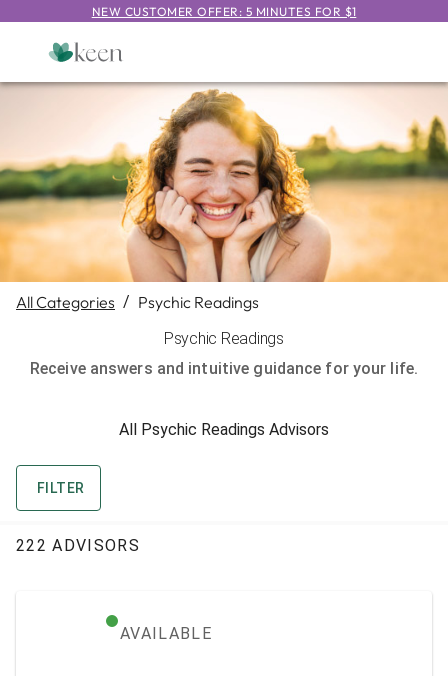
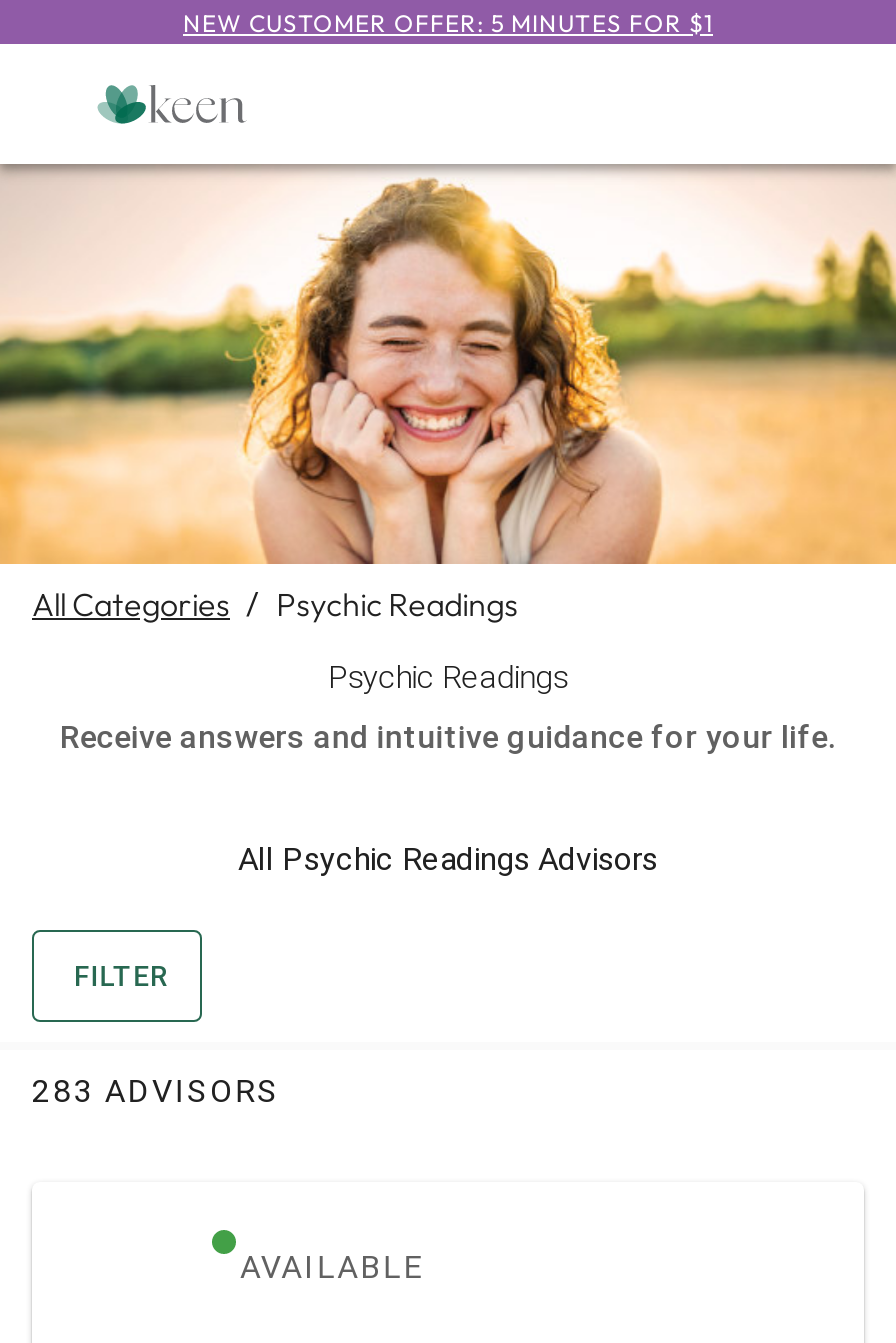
- 222 ADVISORS
+ 283 ADVISORS
